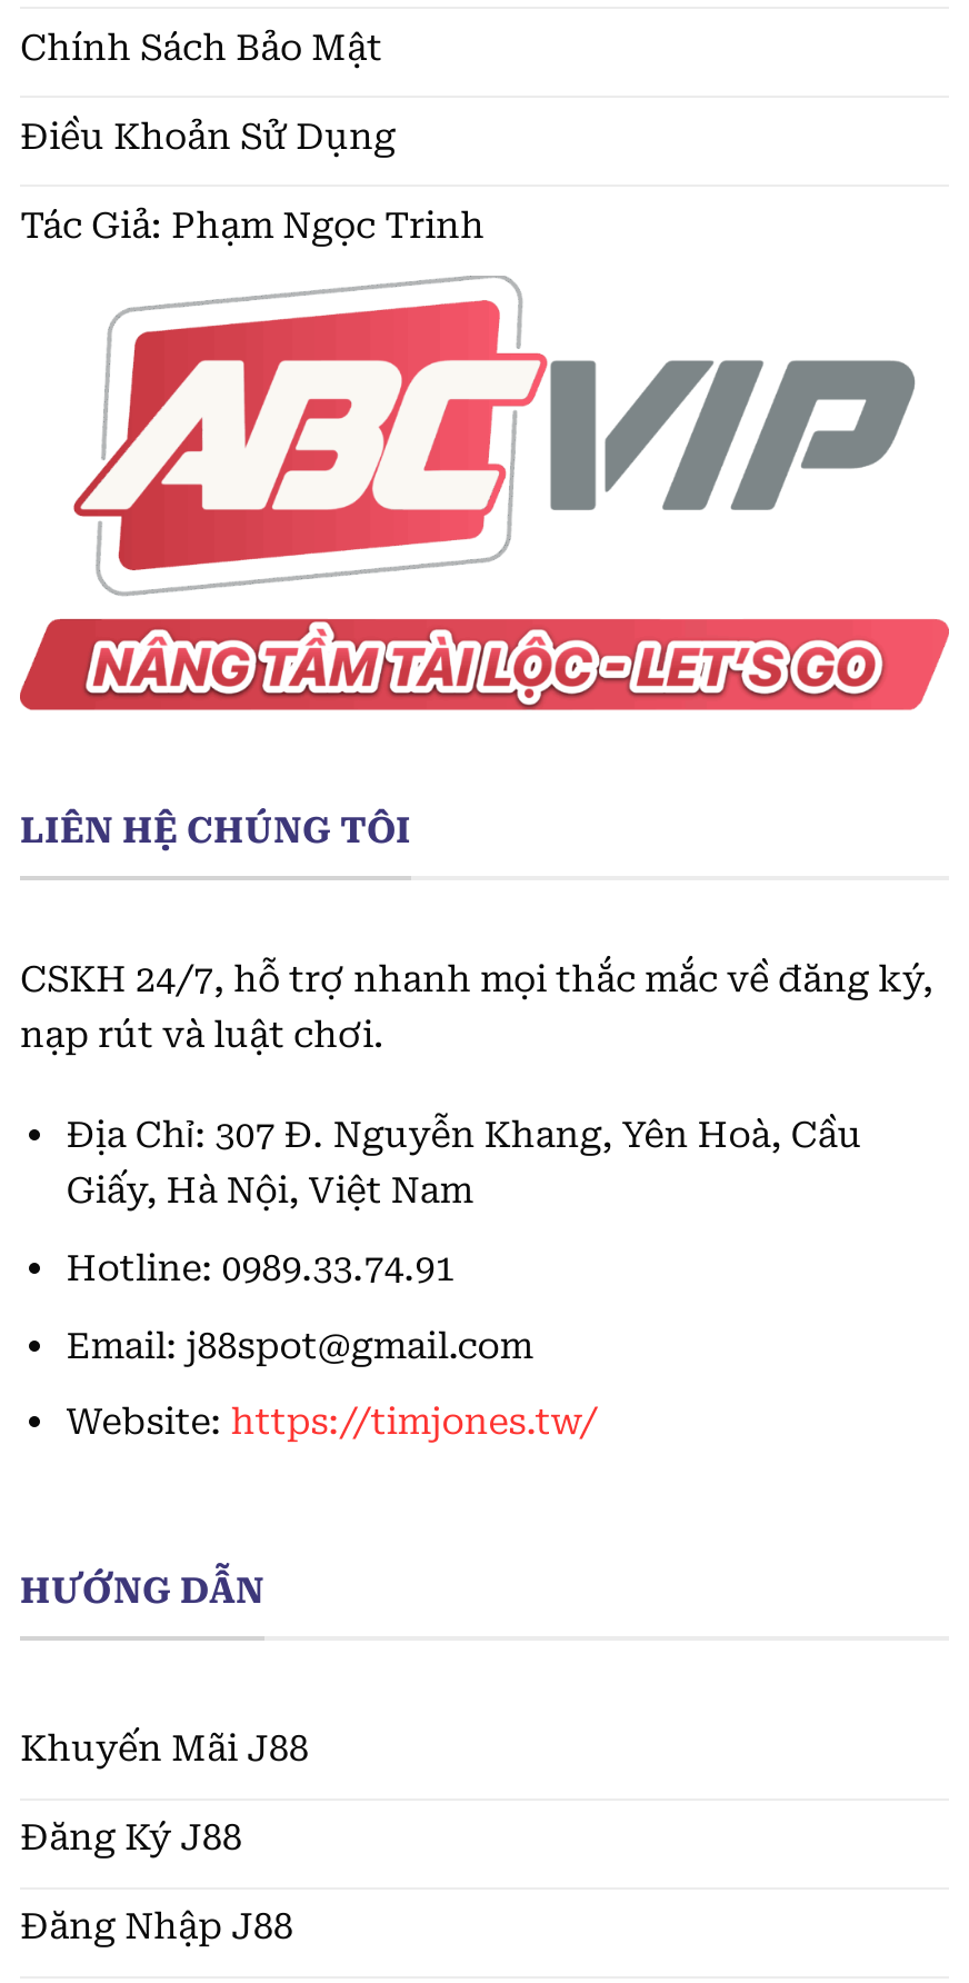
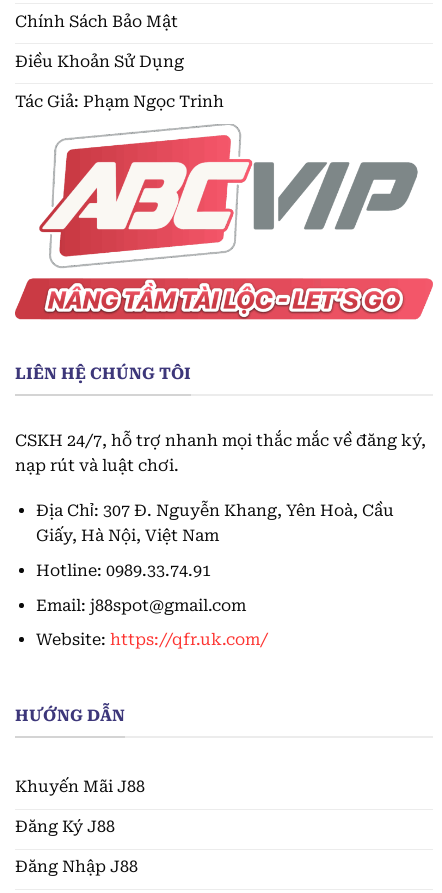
- Website: https://timjones.tw/
+ Website: https://qfr.uk.com/
